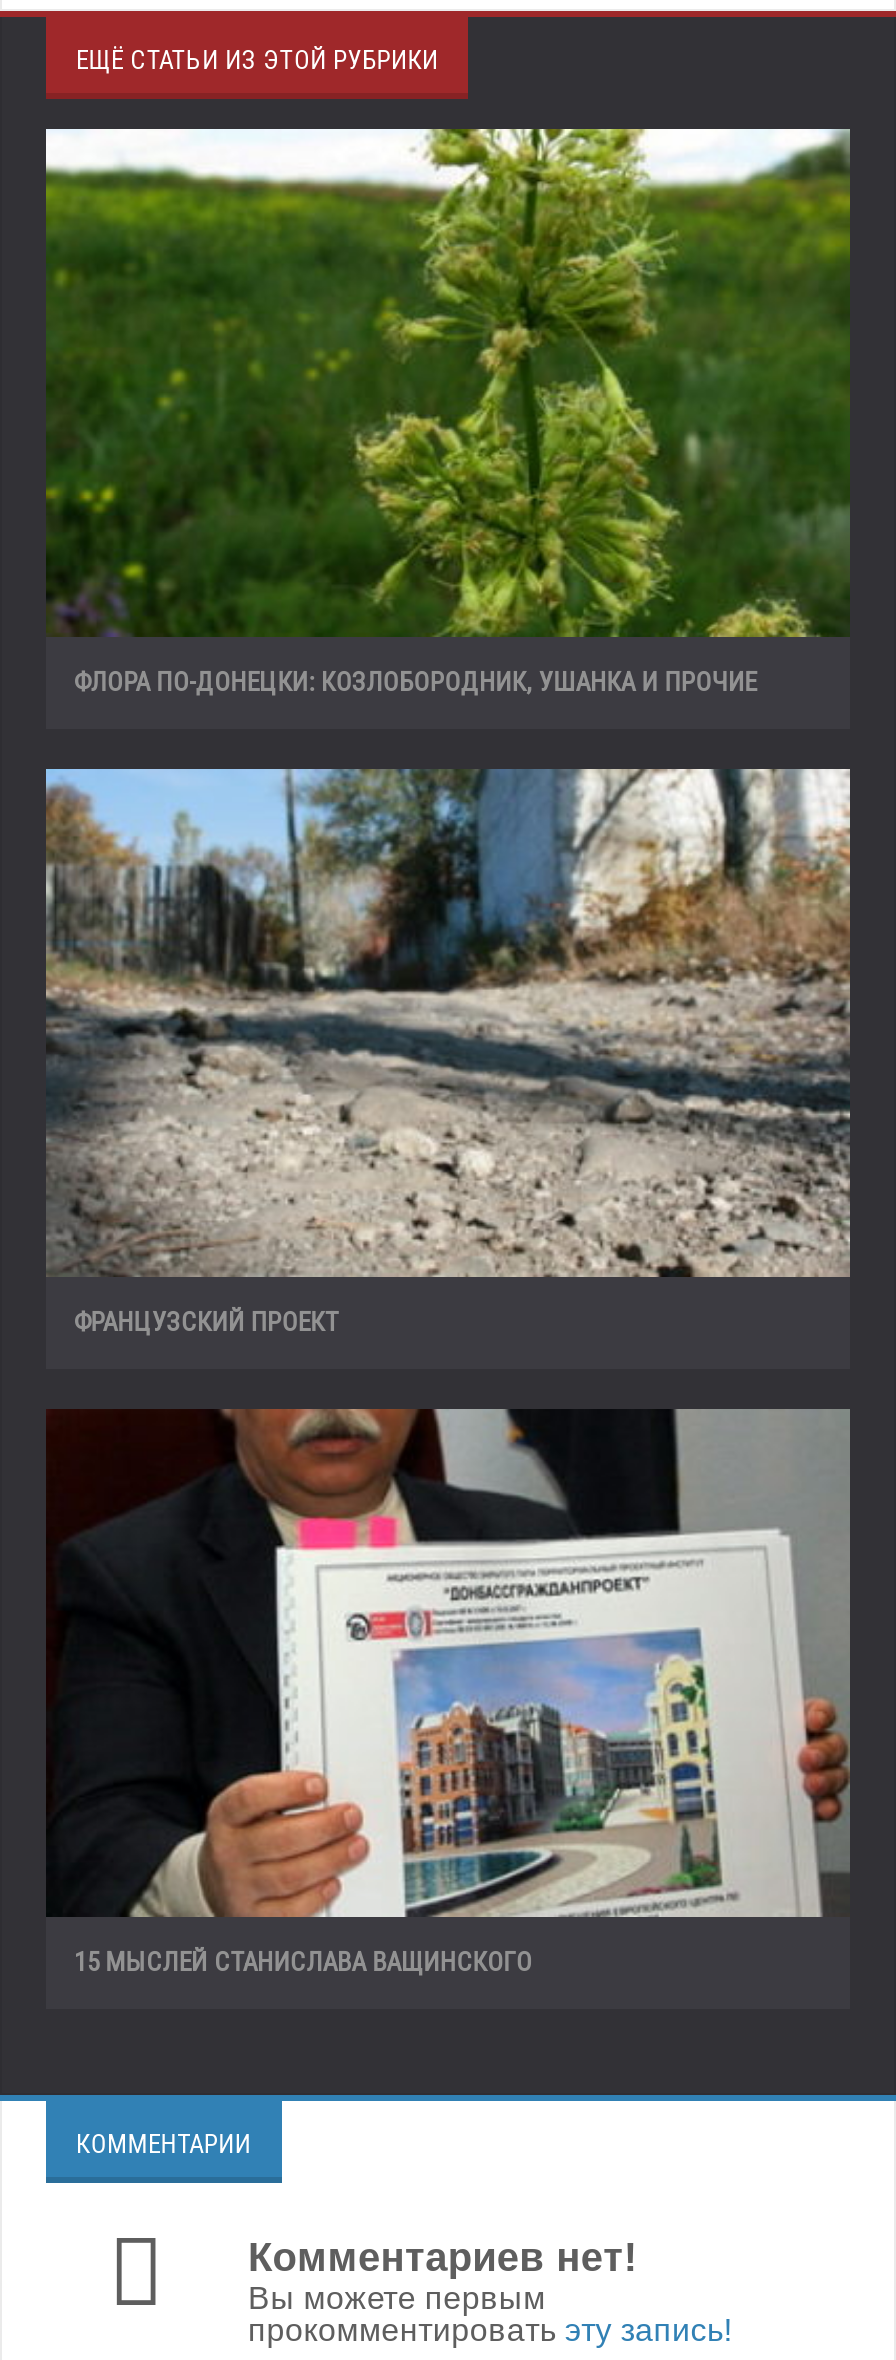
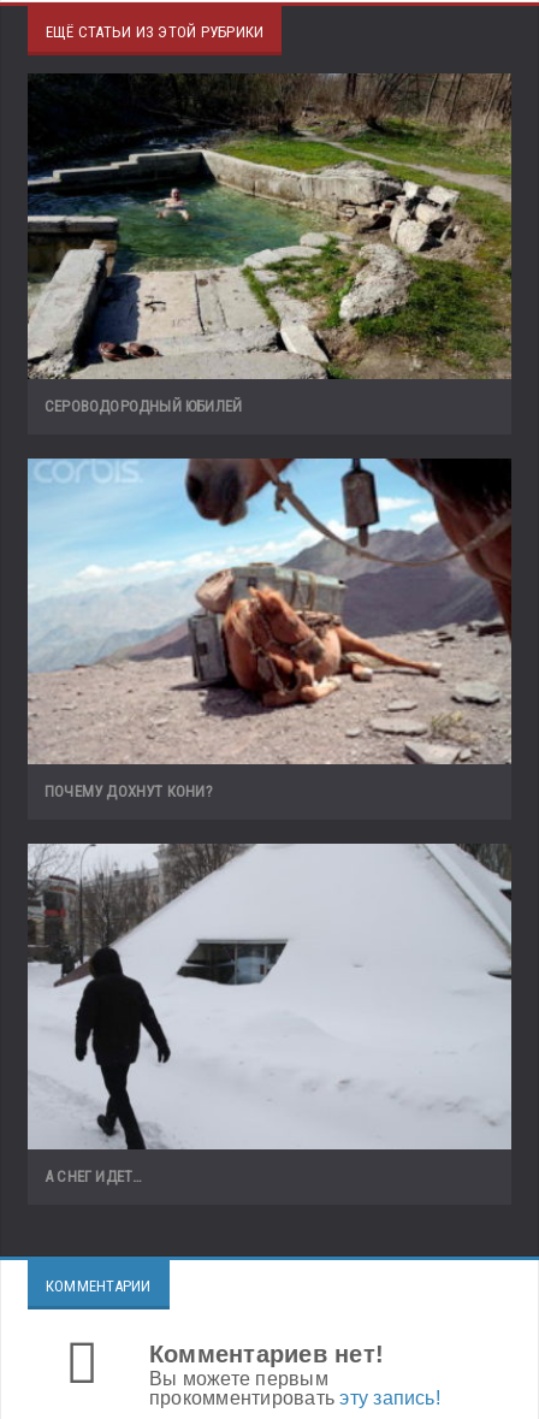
- [image]
- ФЛОРА ПО-ДОНЕЦКИ: КОЗЛОБОРОДНИК, УШАНКА И ПРОЧИЕ
+ [image]
+ СЕРОВОДОРОДНЫЙ ЮБИЛЕЙ

- [image]
- ФРАНЦУЗСКИЙ ПРОЕКТ
+ [image]
+ ПОЧЕМУ ДОХНУТ КОНИ?

- [image]
- 15 МЫСЛЕЙ СТАНИСЛАВА ВАЩИНСКОГО
+ [image]
+ А СНЕГ ИДЕТ…
